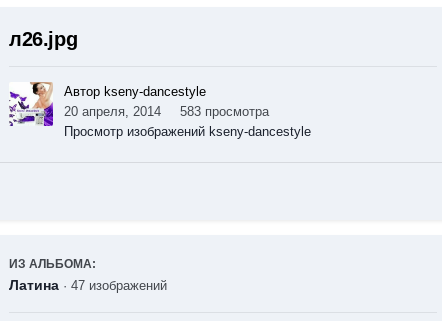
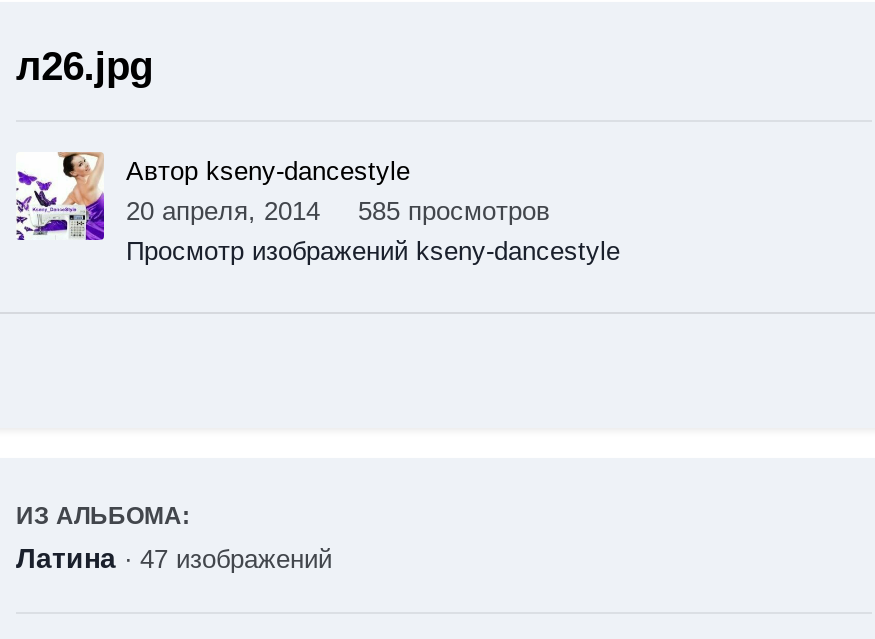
- 20 апреля, 2014 583 просмотра
+ 20 апреля, 2014 585 просмотров
